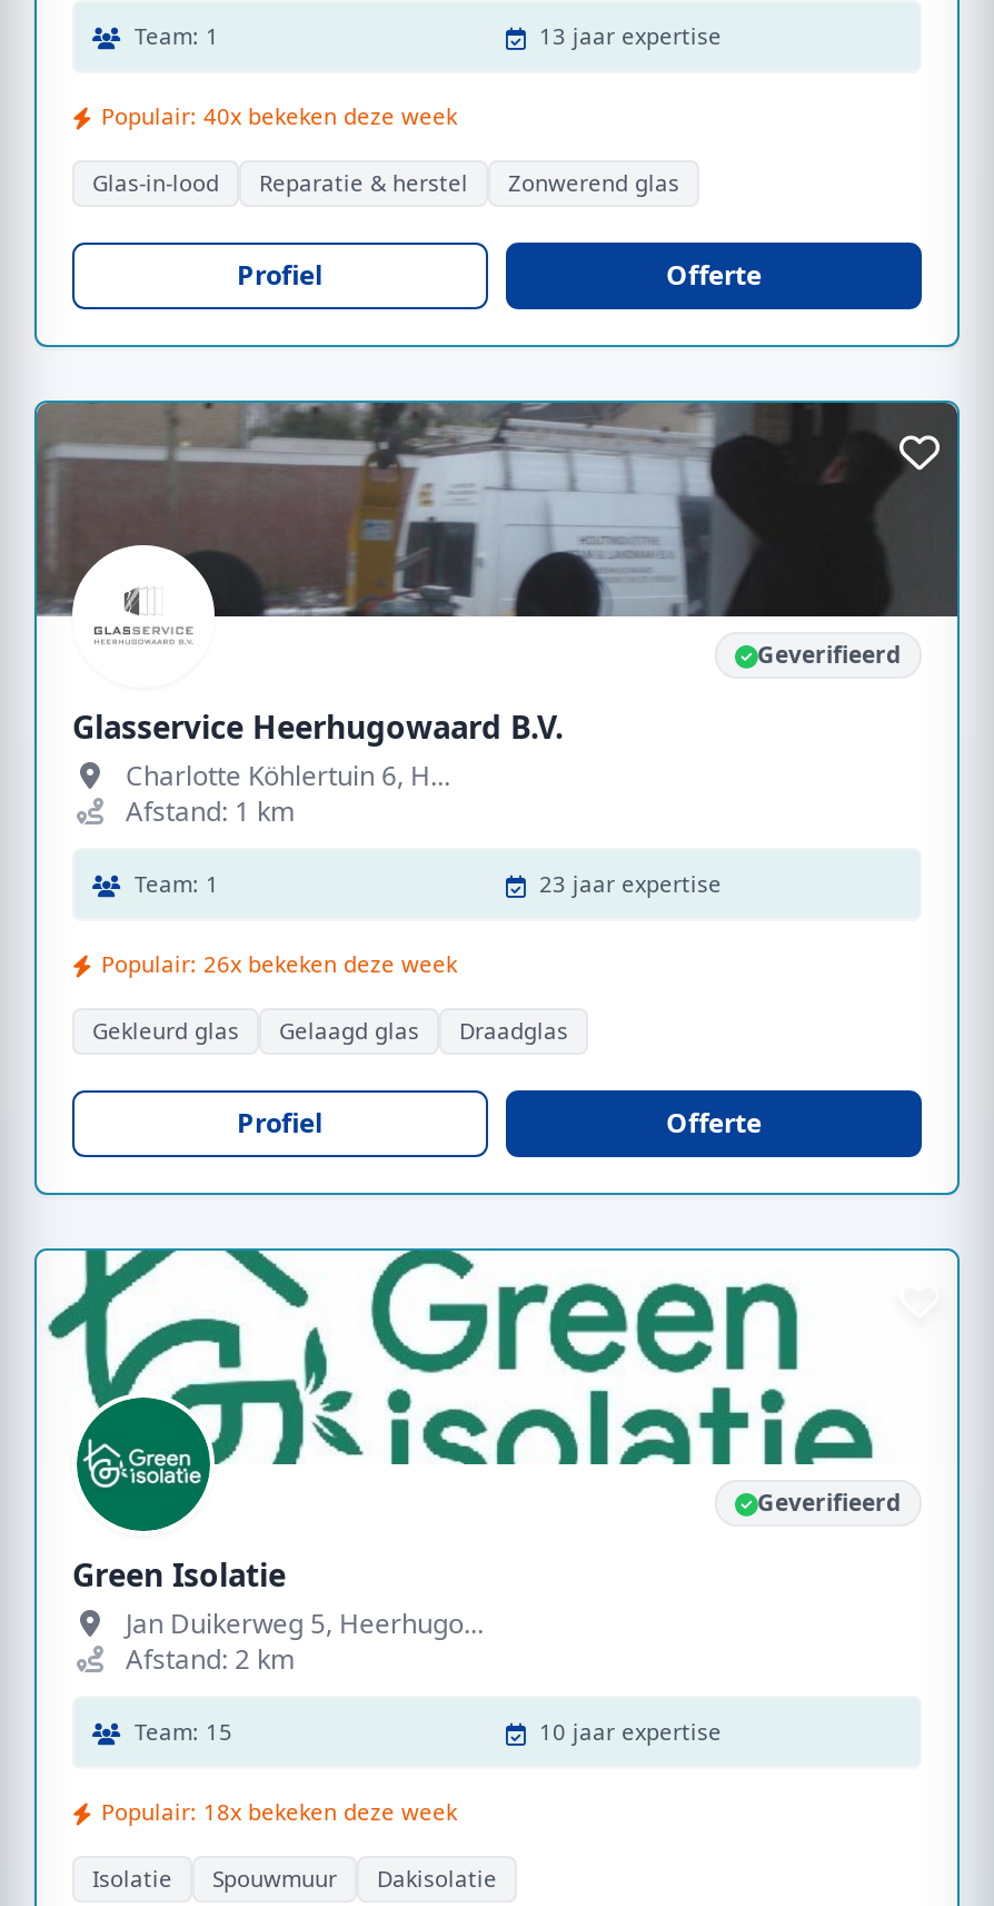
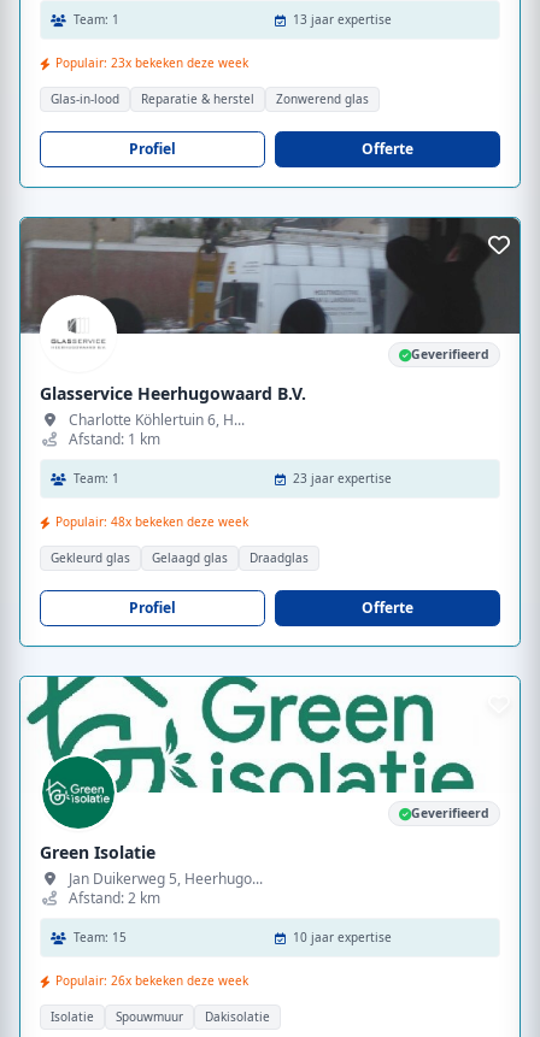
- Populair: 40x bekeken deze week
+ Populair: 23x bekeken deze week

+ Populair: 48x bekeken deze week

moved down: Populair: 26x bekeken deze week

- Populair: 18x bekeken deze week
